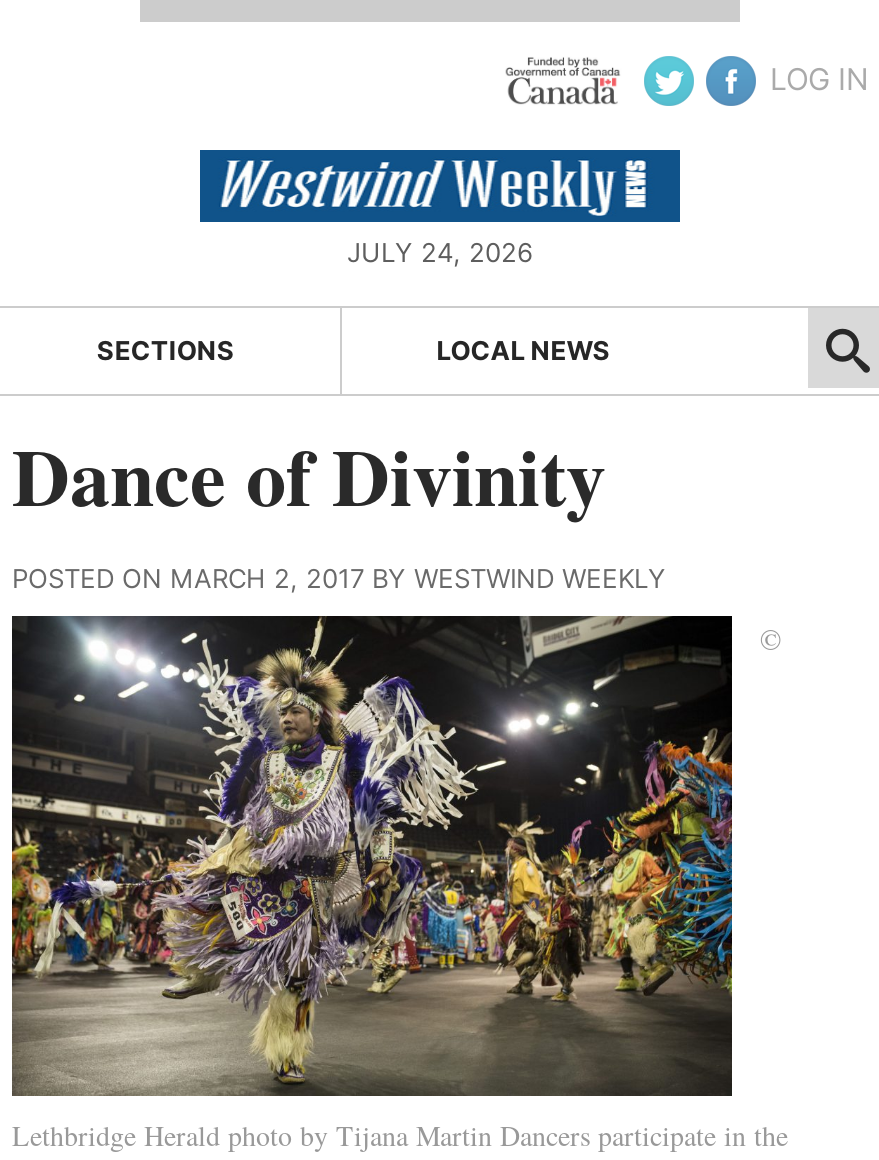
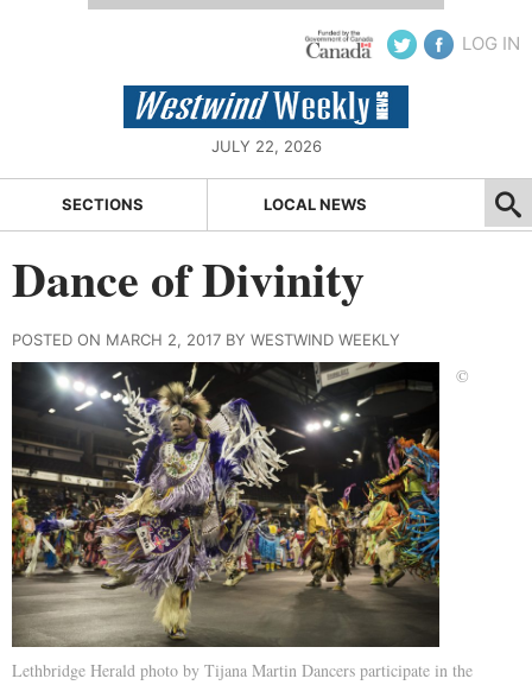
- JULY 24, 2026
+ JULY 22, 2026
